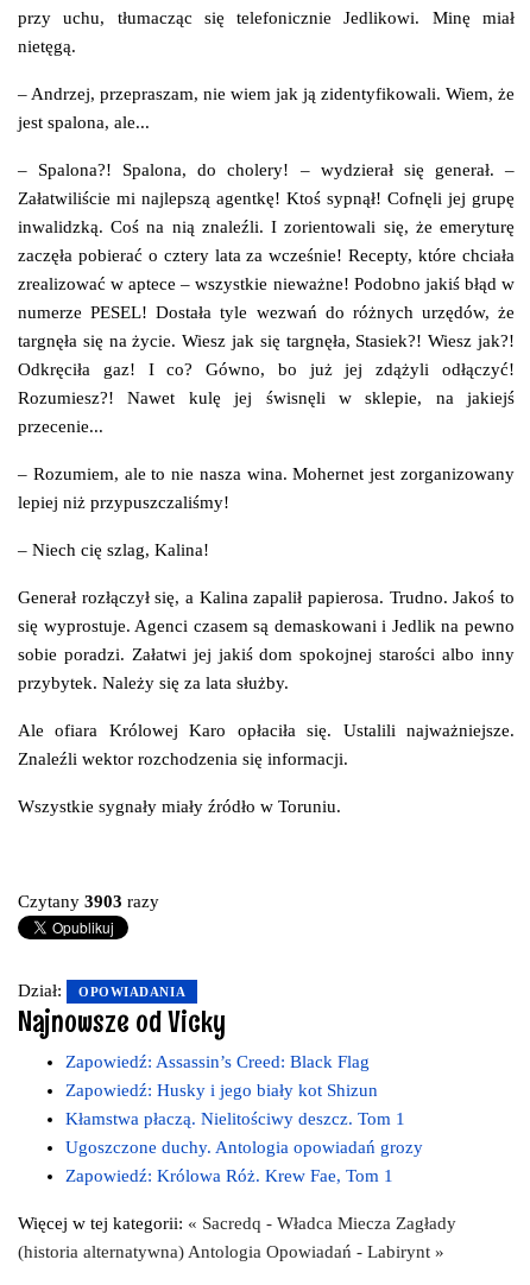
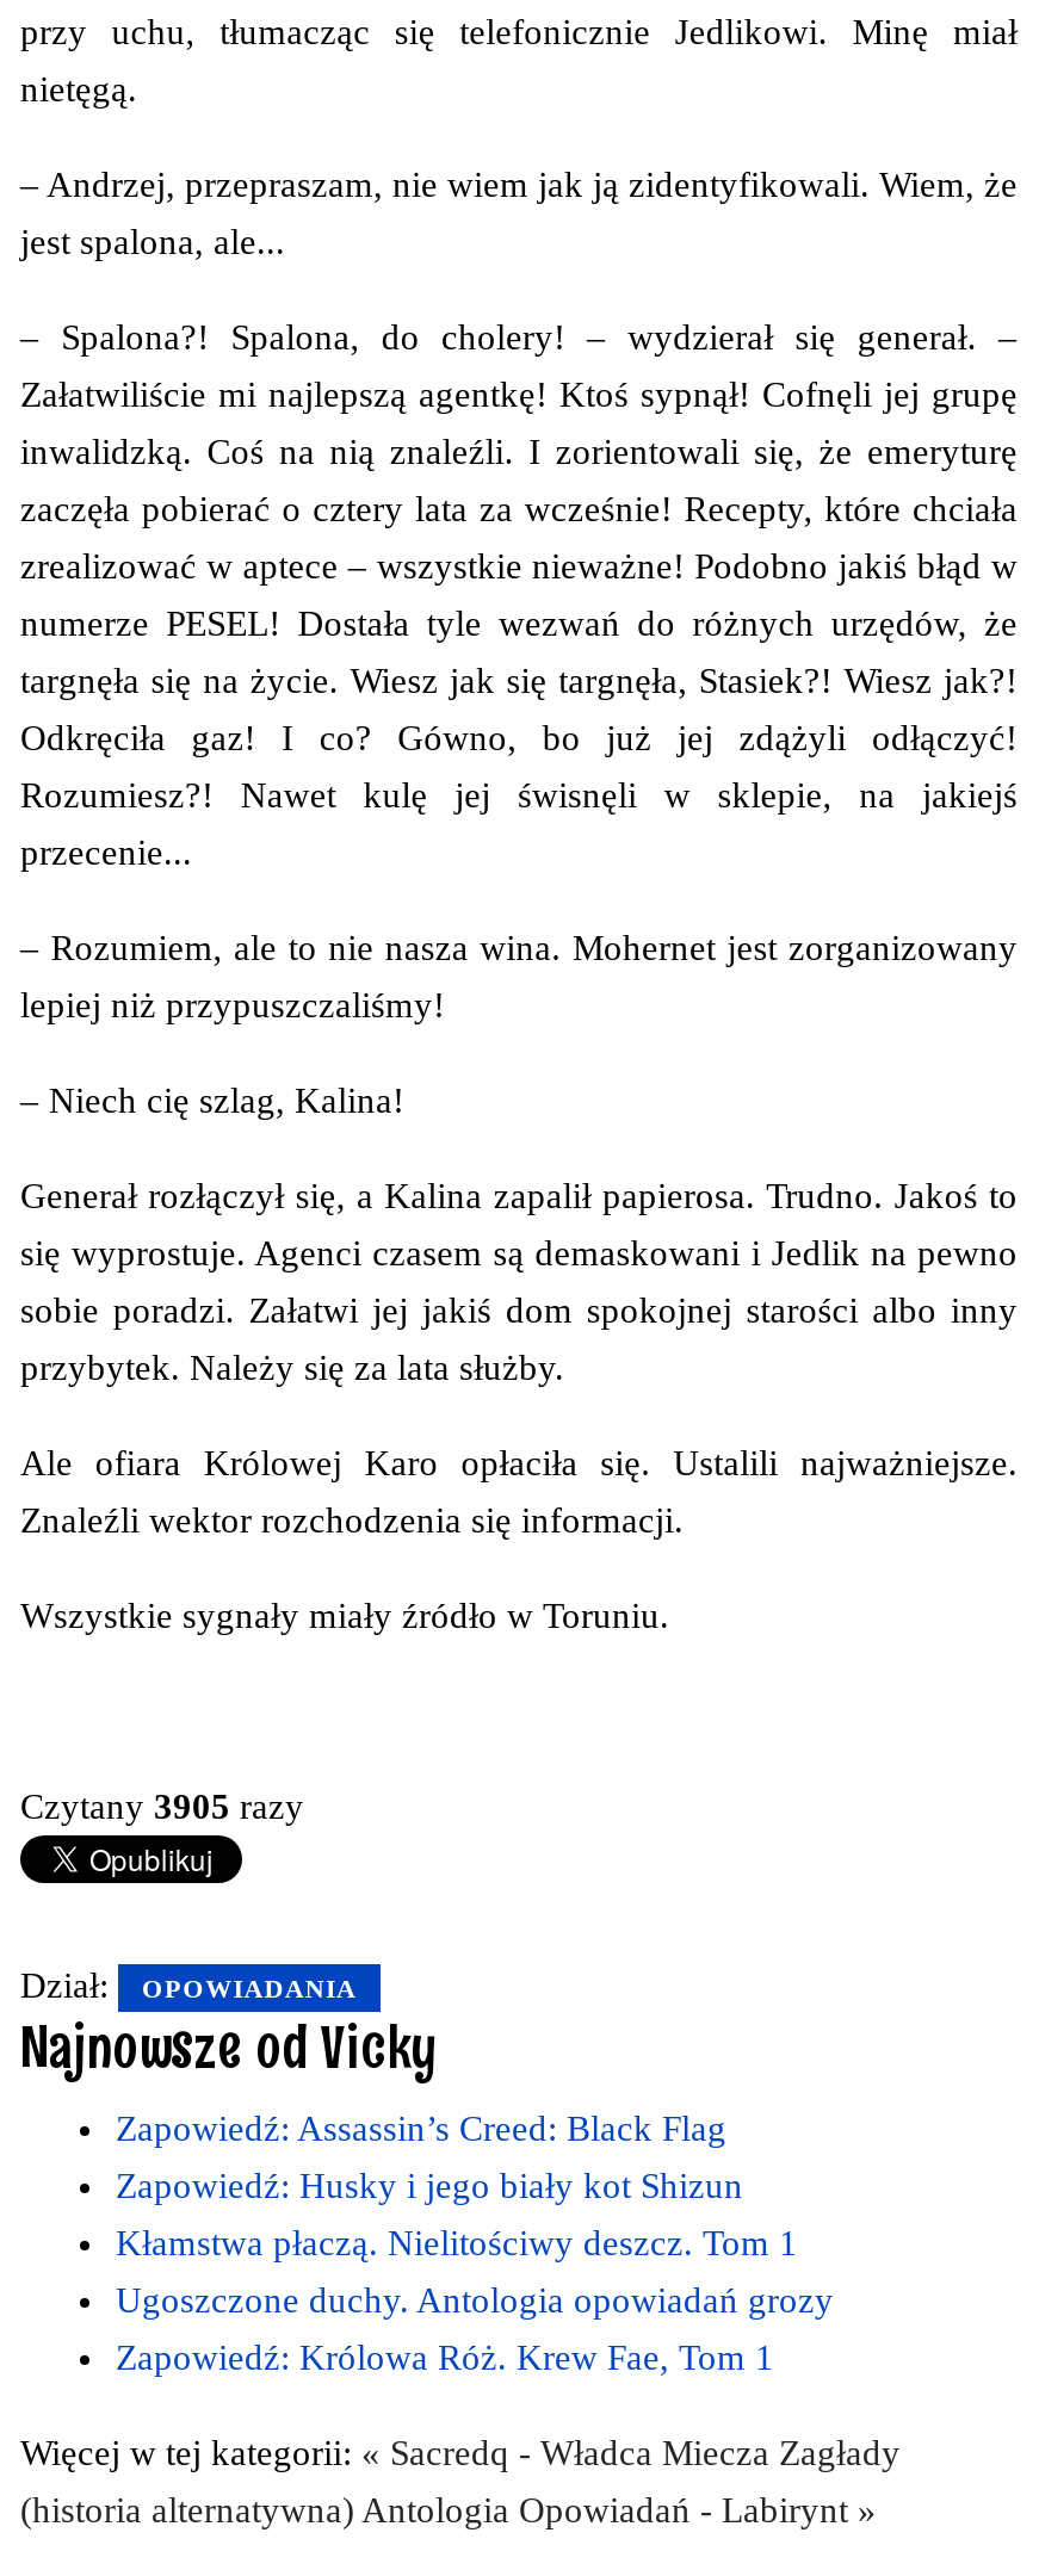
- Czytany 3903 razy
+ Czytany 3905 razy
